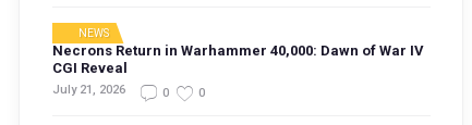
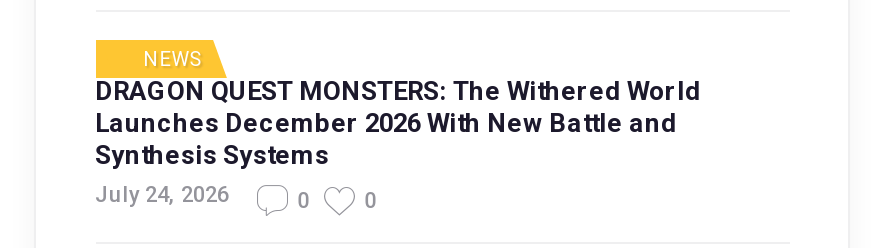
- Necrons Return in Warhammer 40,000: Dawn of War IV
- CGI Reveal
- July 21, 2026
+ DRAGON QUEST MONSTERS: The Withered World
+ Launches December 2026 With New Battle and
+ Synthesis Systems
+ July 24, 2026
